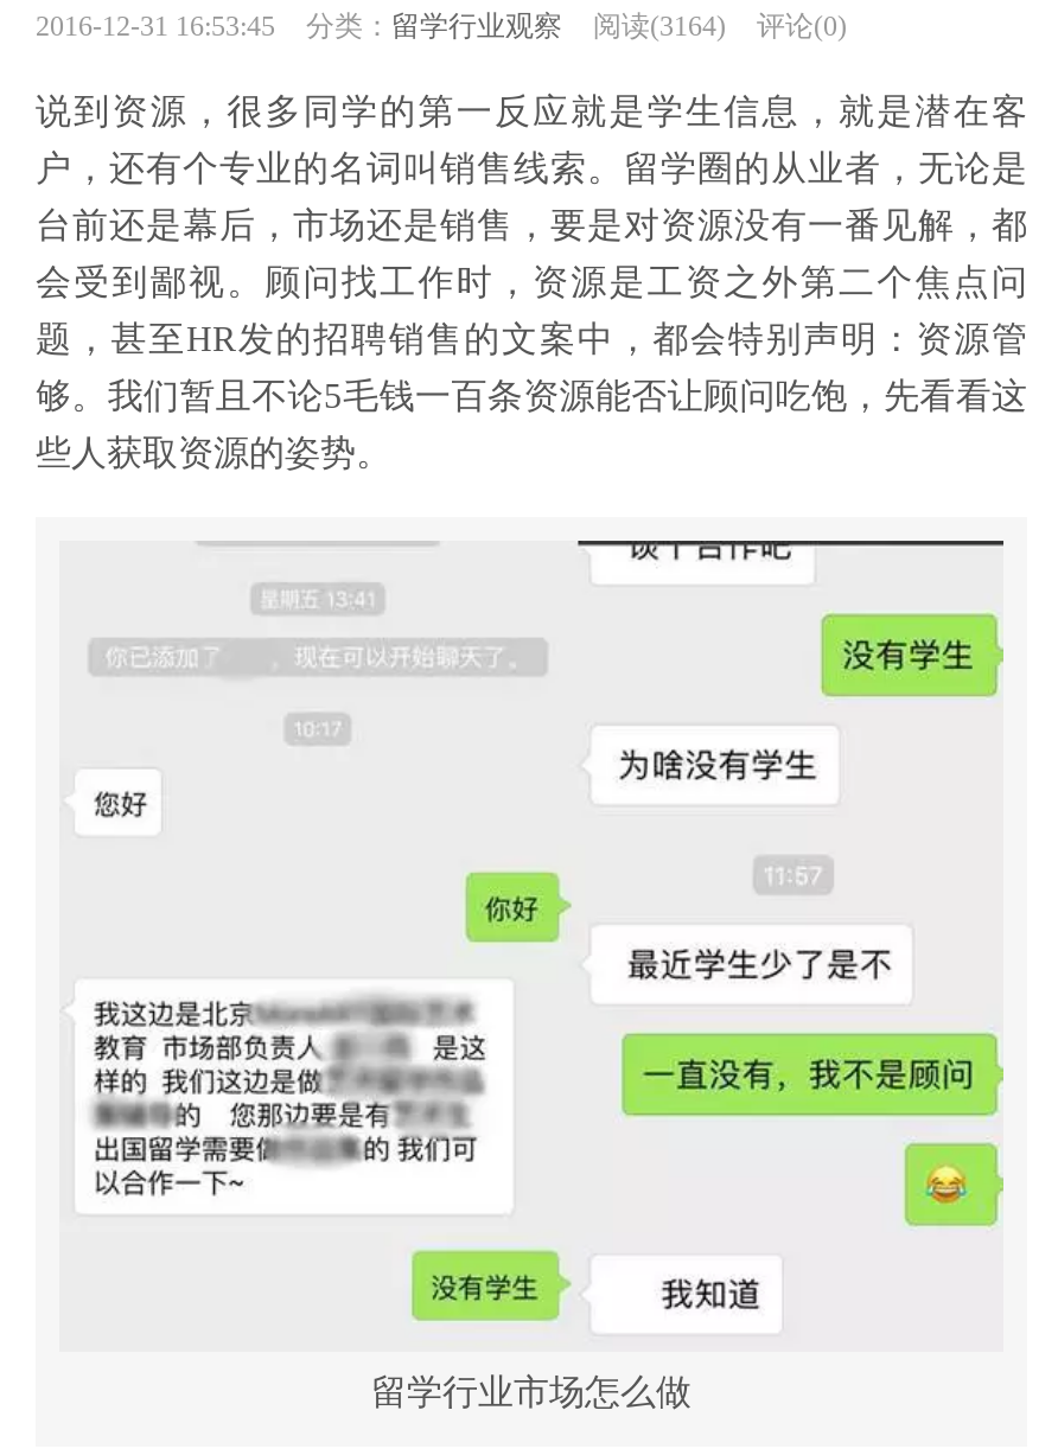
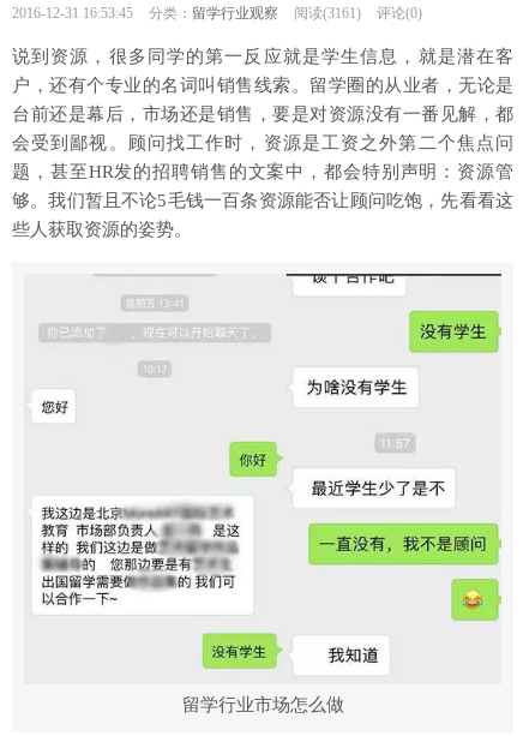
- 2016-12-31 16:53:45 分类：留学行业观察 阅读(3164) 评论(0)
+ 2016-12-31 16:53:45 分类：留学行业观察 阅读(3161) 评论(0)
